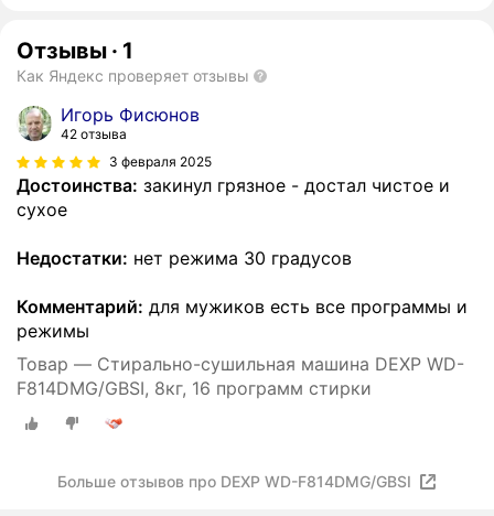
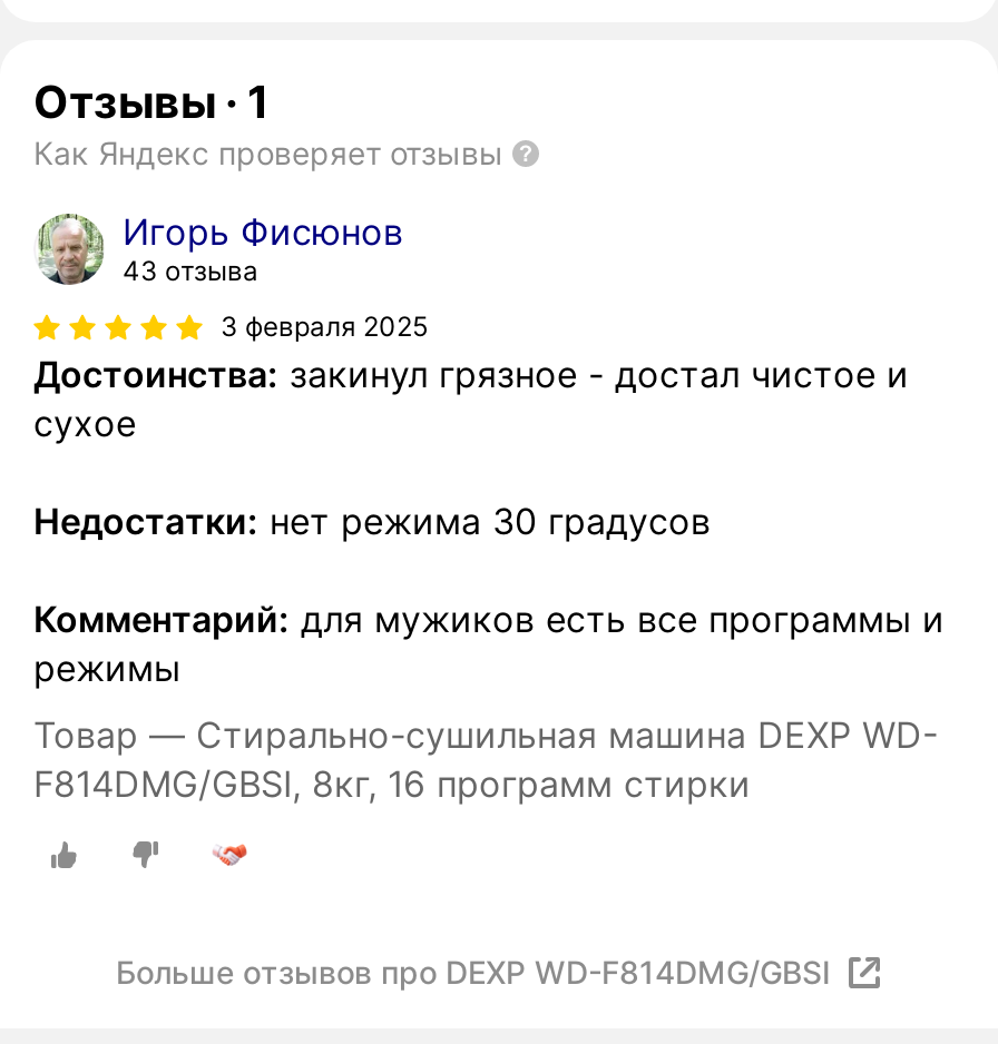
- 42 отзыва
+ 43 отзыва
